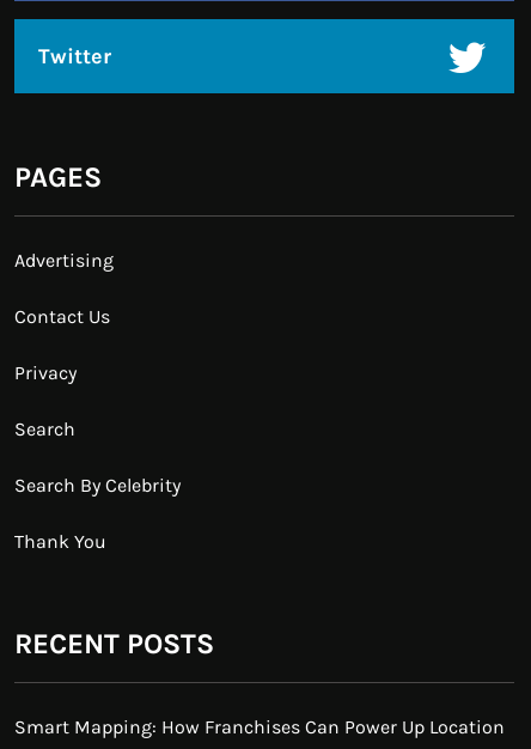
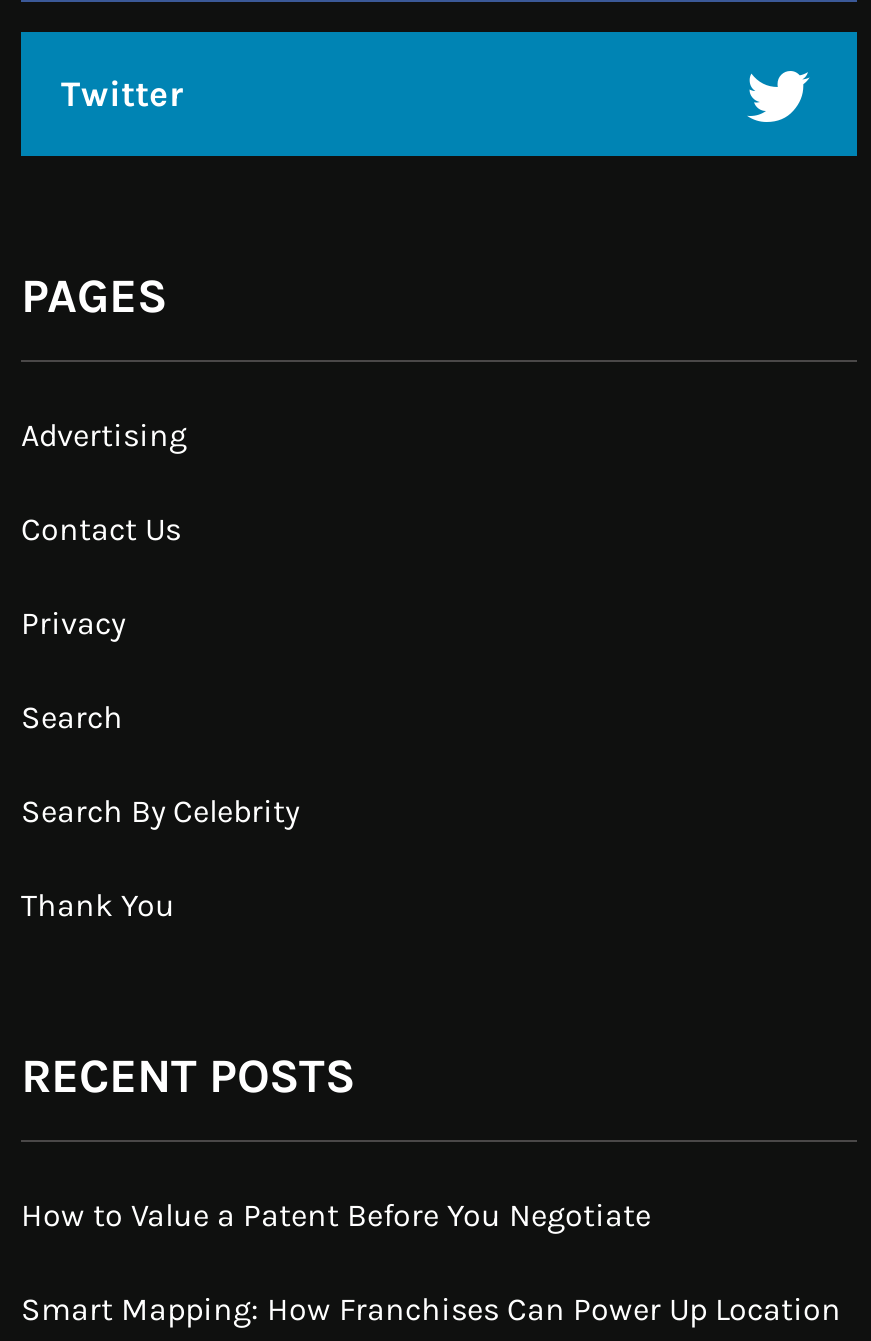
+ How to Value a Patent Before You Negotiate
